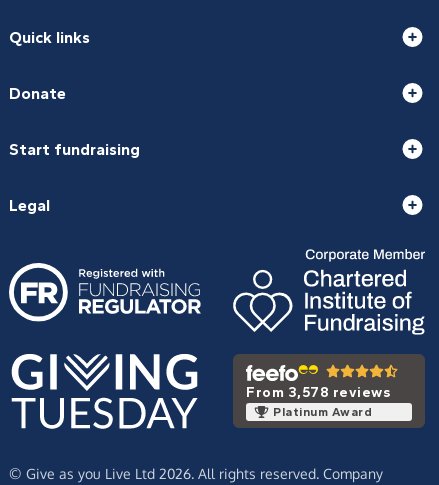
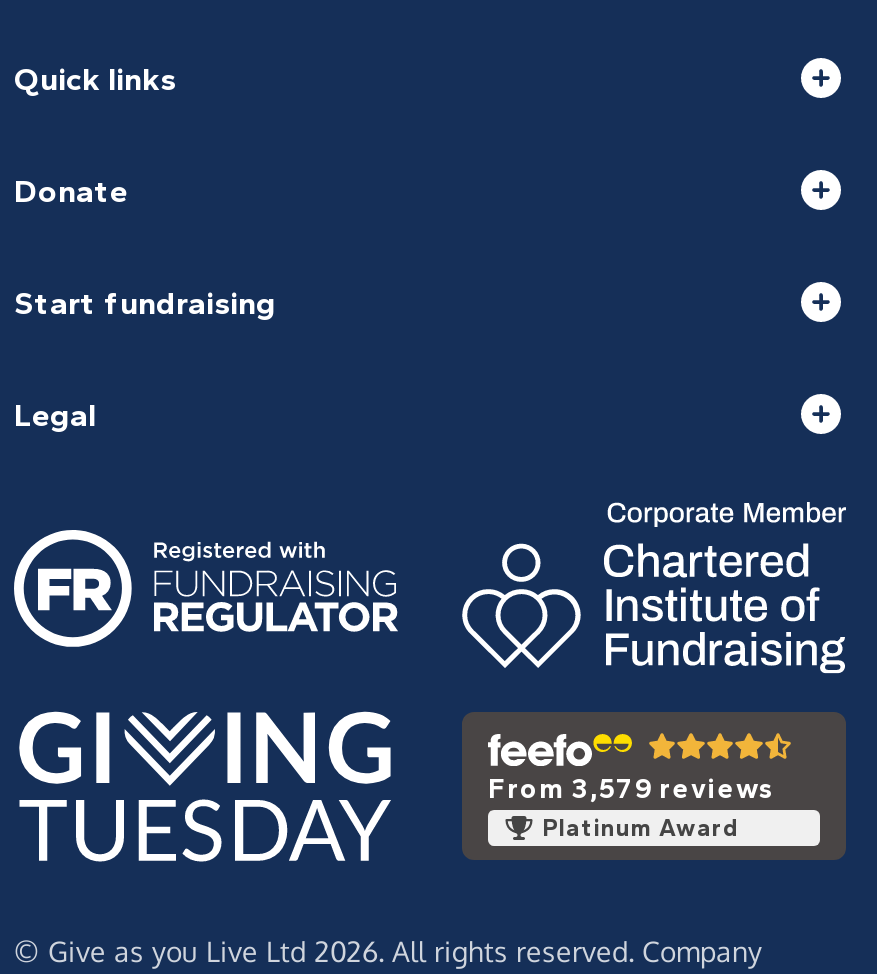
- From 3,578 reviews
+ From 3,579 reviews
